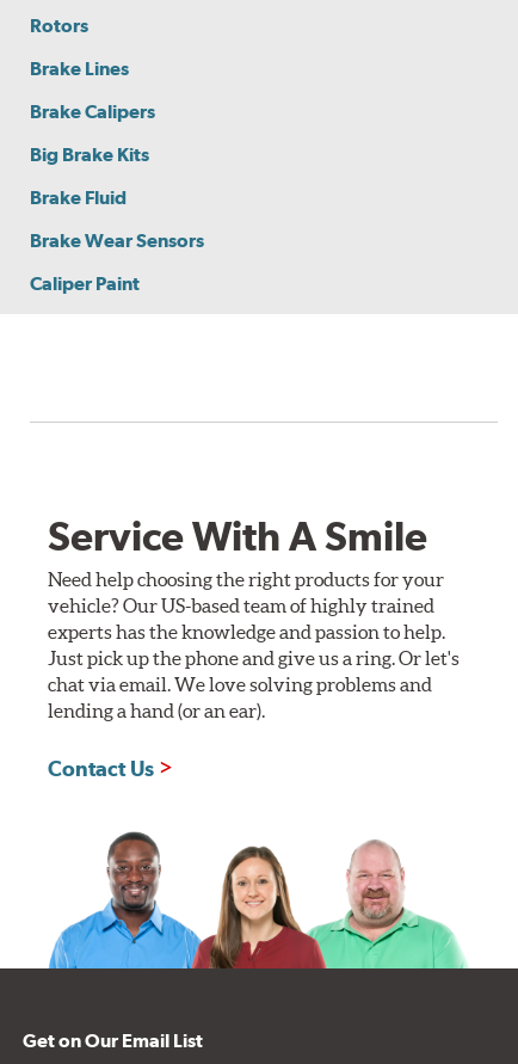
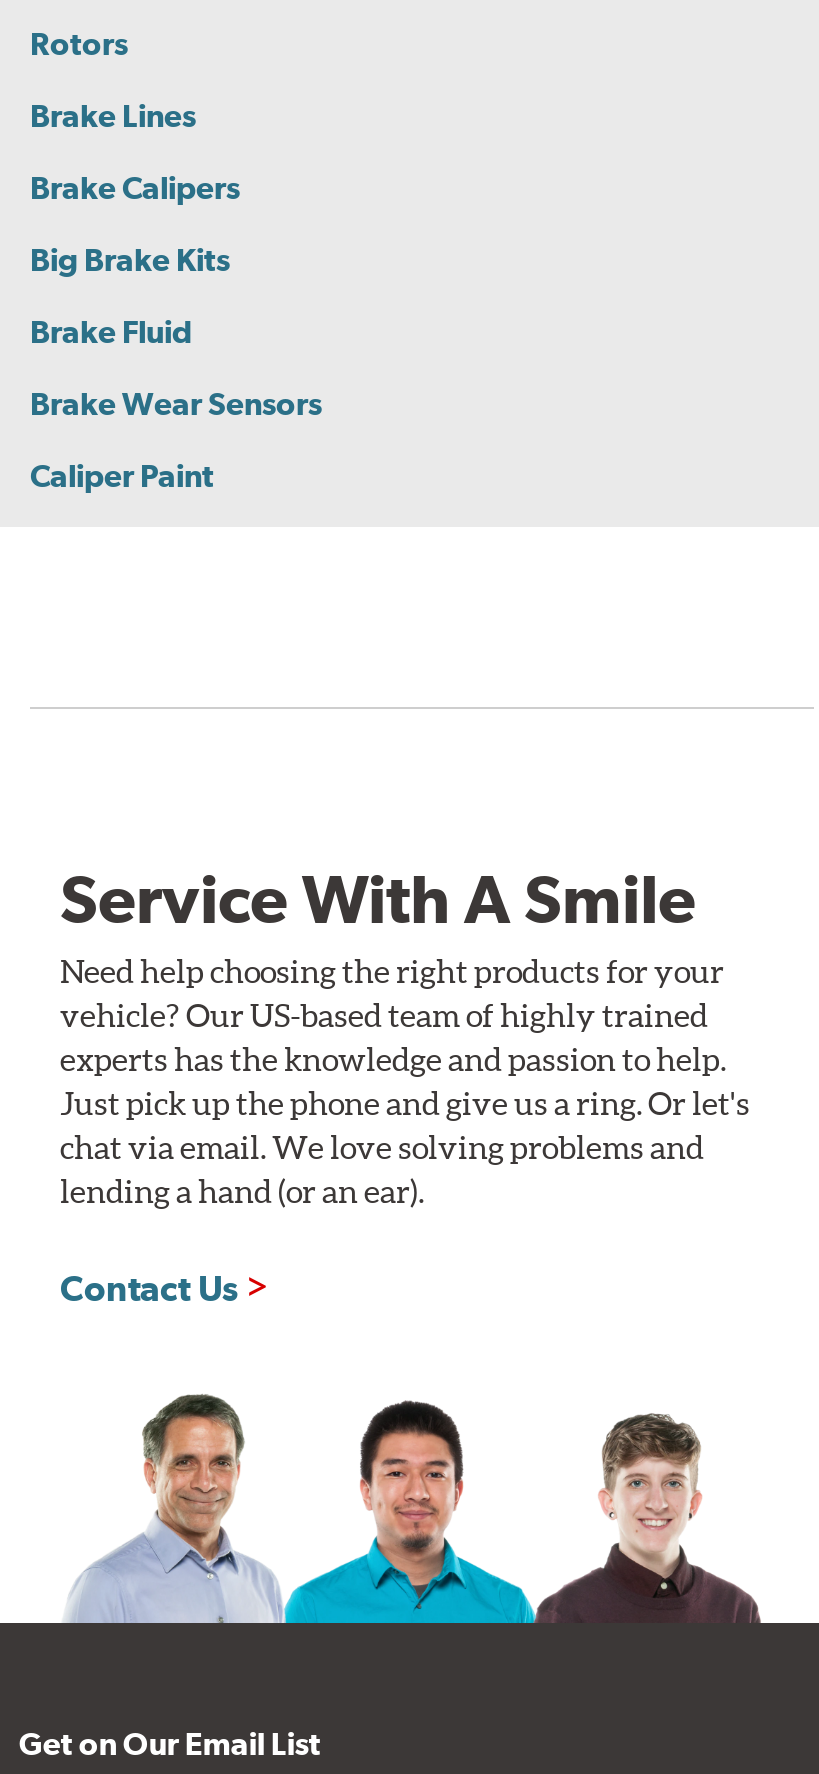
- [image]
+ [image]
